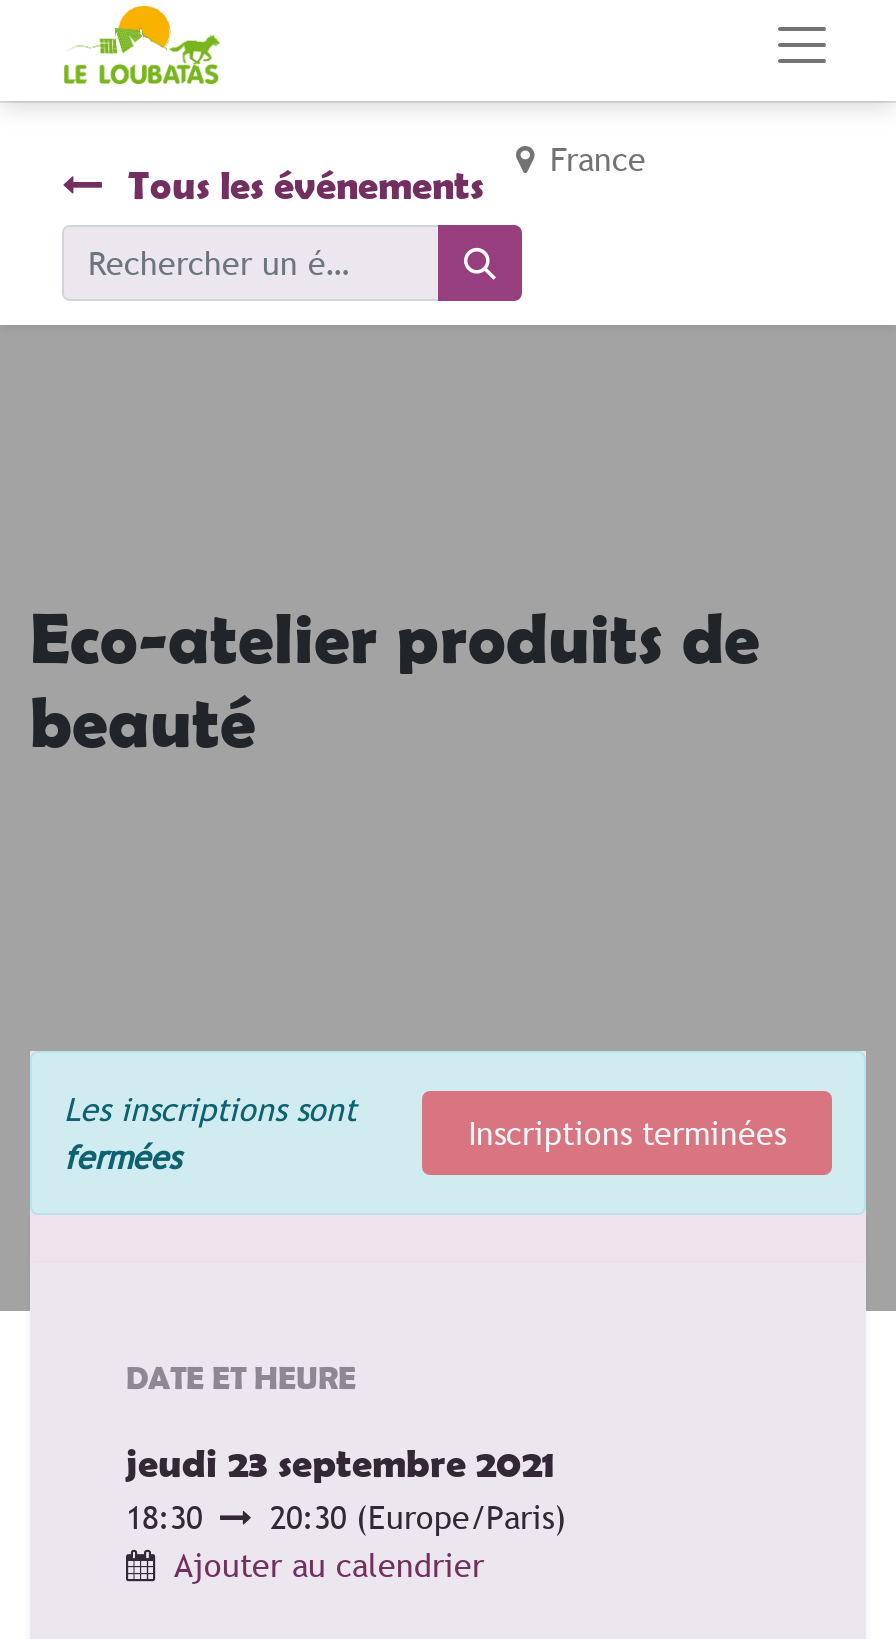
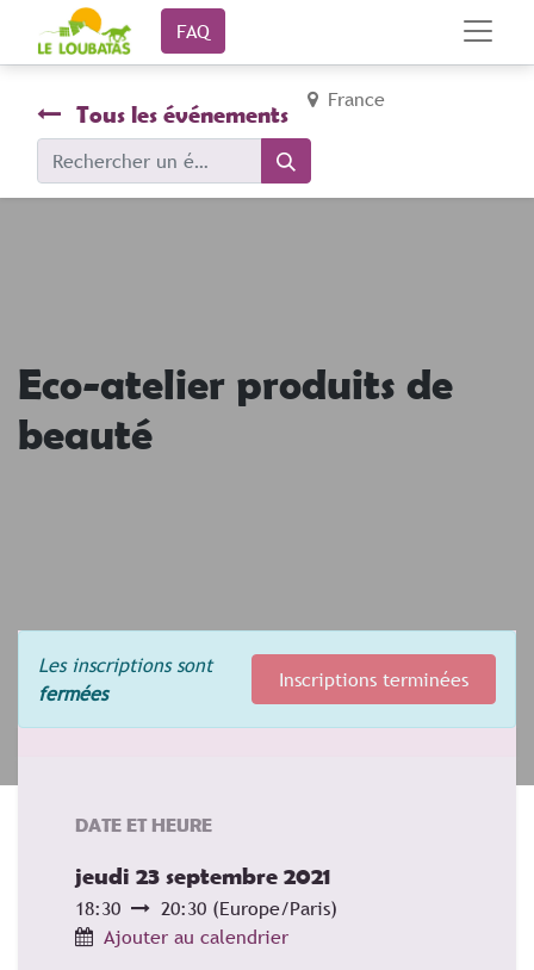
+ FAQ
